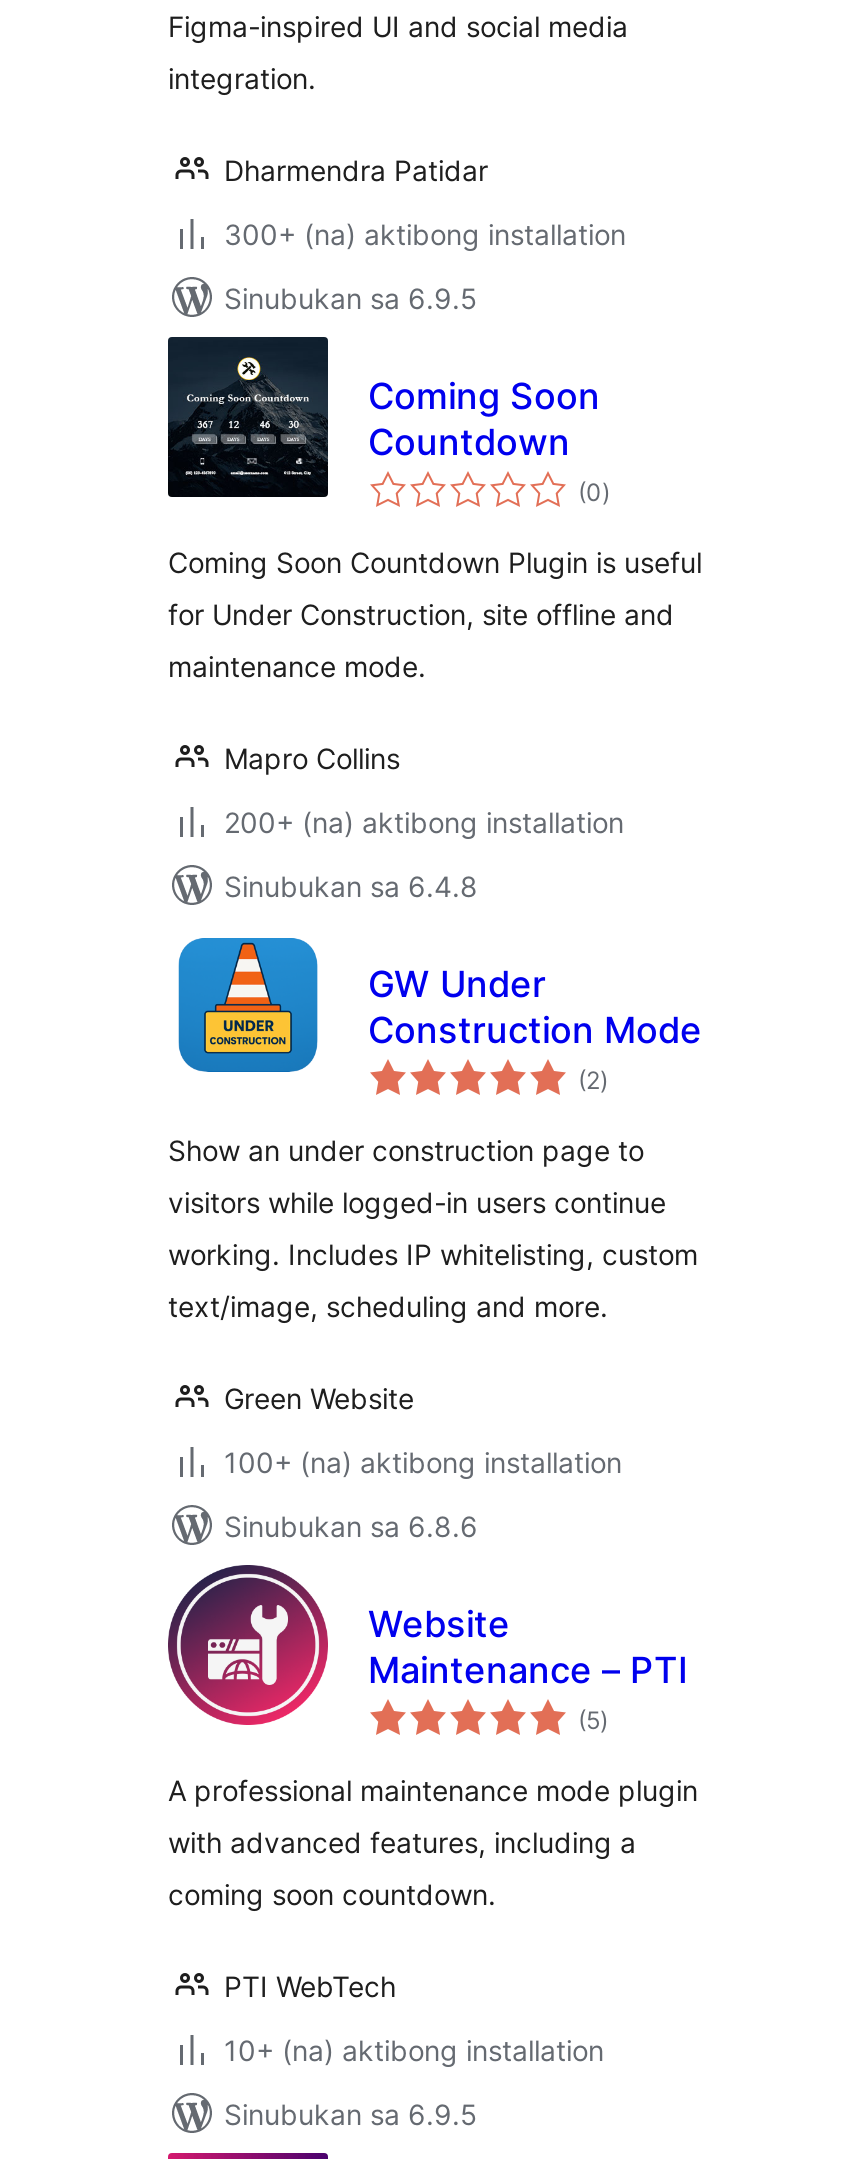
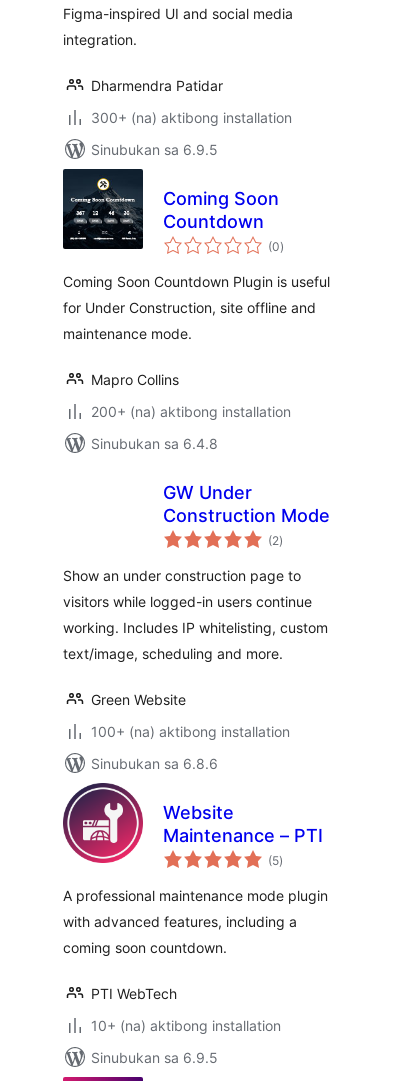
- [image]
